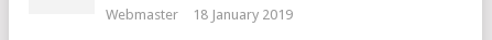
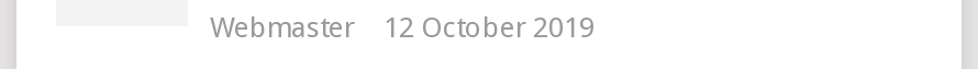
- Webmaster 18 January 2019
+ Webmaster 12 October 2019
